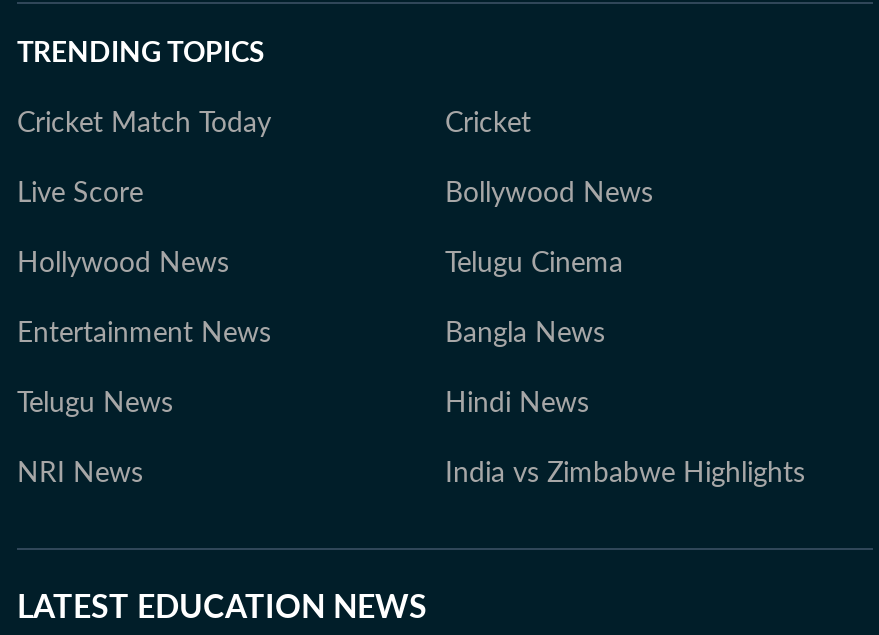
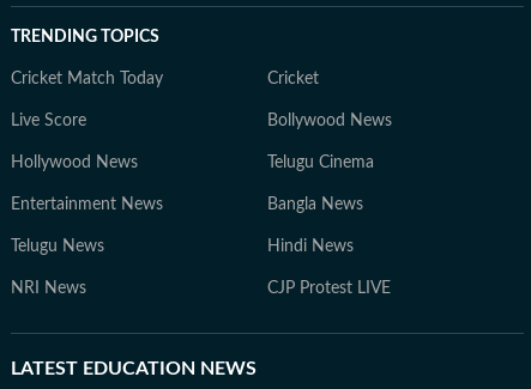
- India vs Zimbabwe Highlights
+ CJP Protest LIVE
